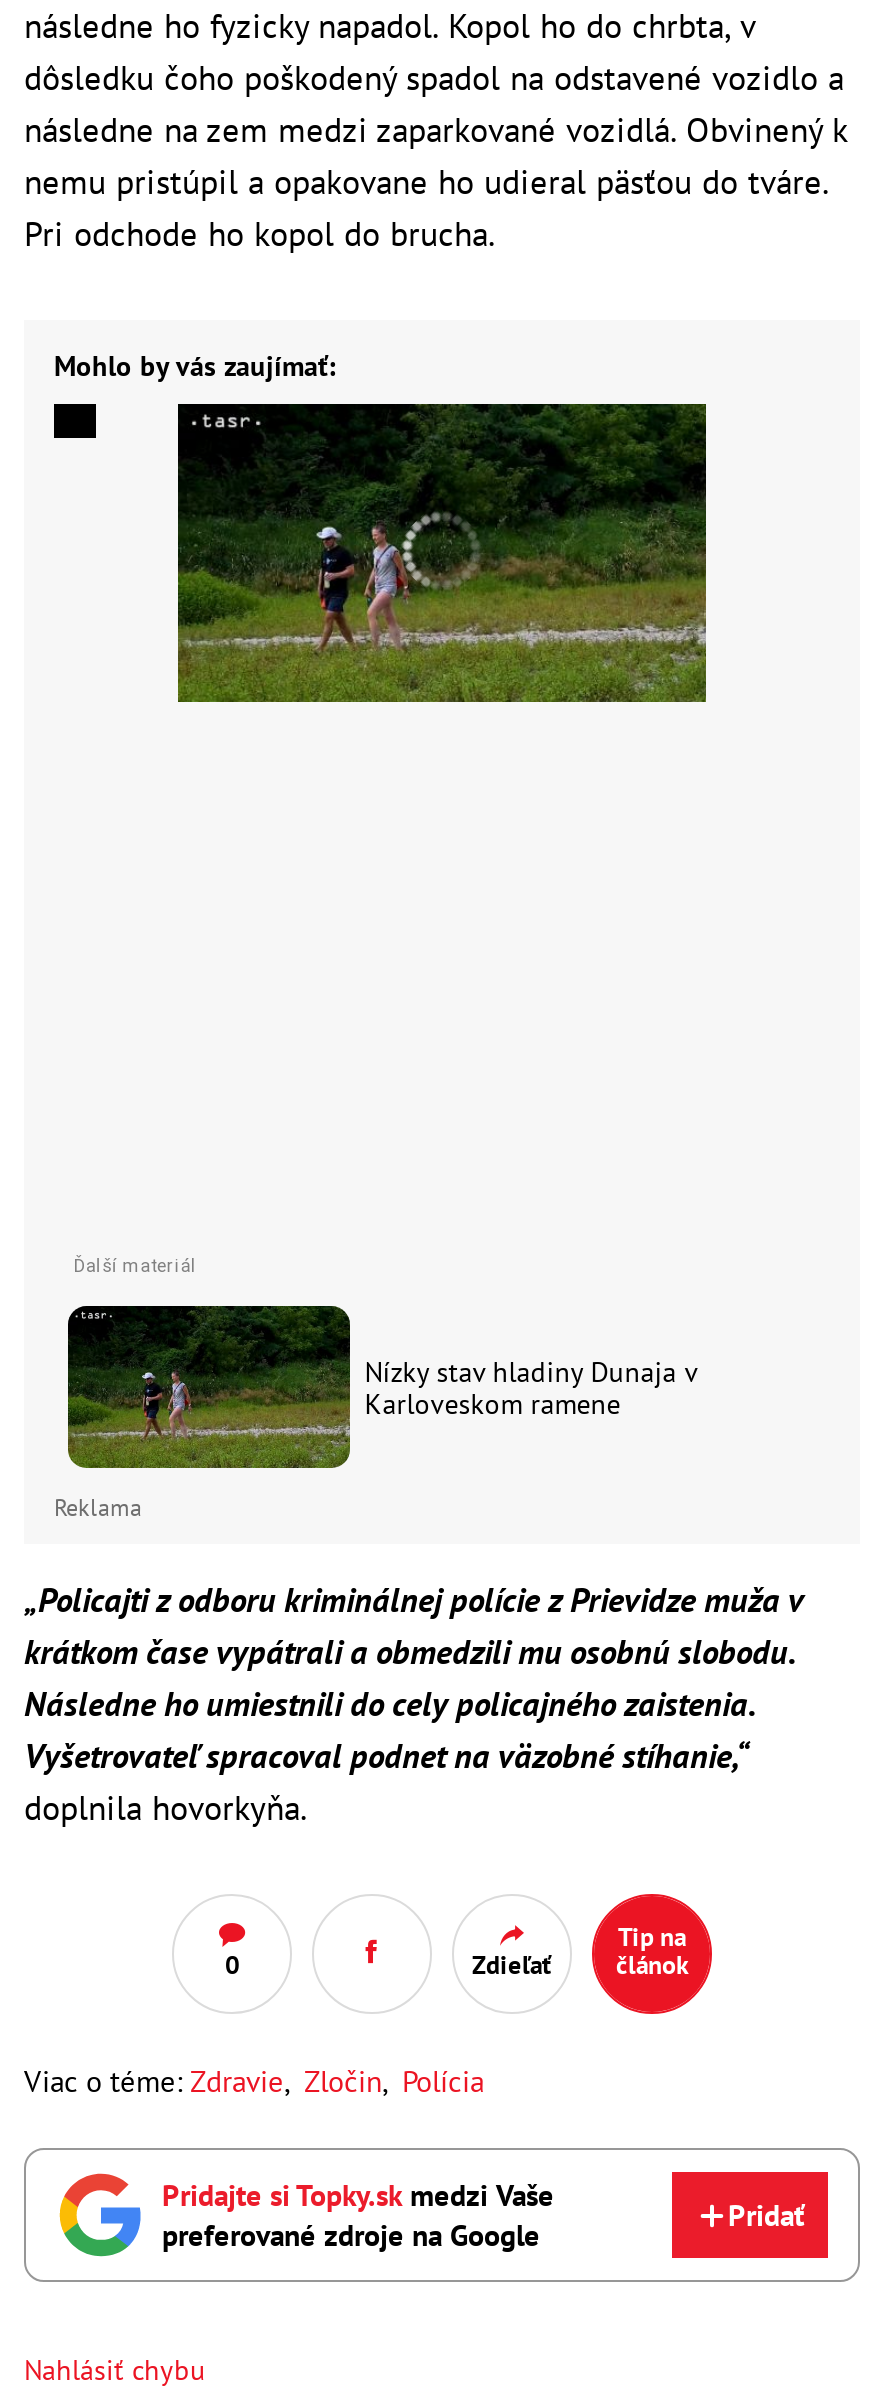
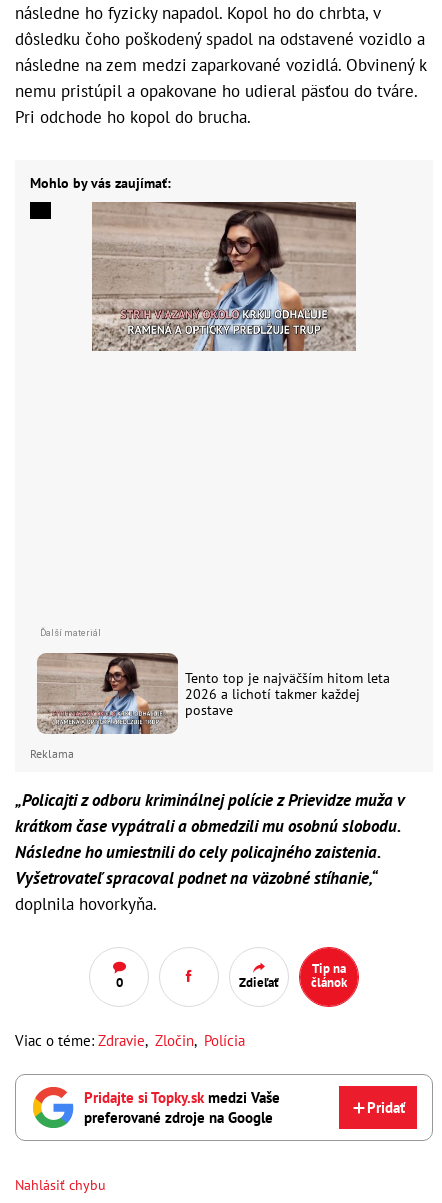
- [image]
+ [image]

- [image]
- Nízky stav hladiny Dunaja v
- Karloveskom ramene
+ [image]
+ Tento top je najväčším hitom leta
+ 2026 a lichotí takmer každej
+ postave
